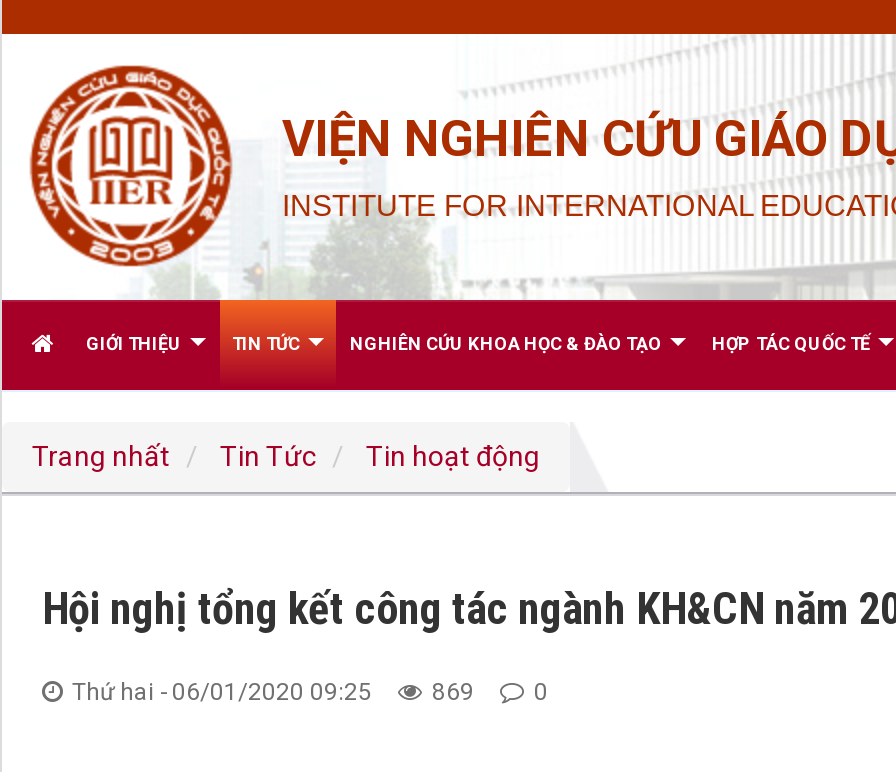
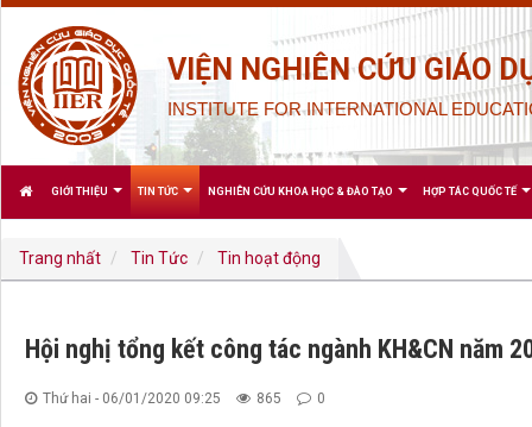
- 869
+ 865
